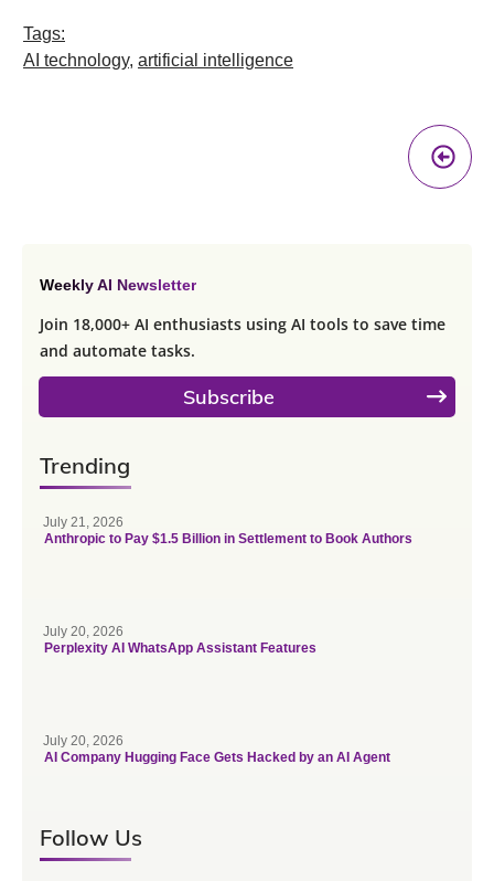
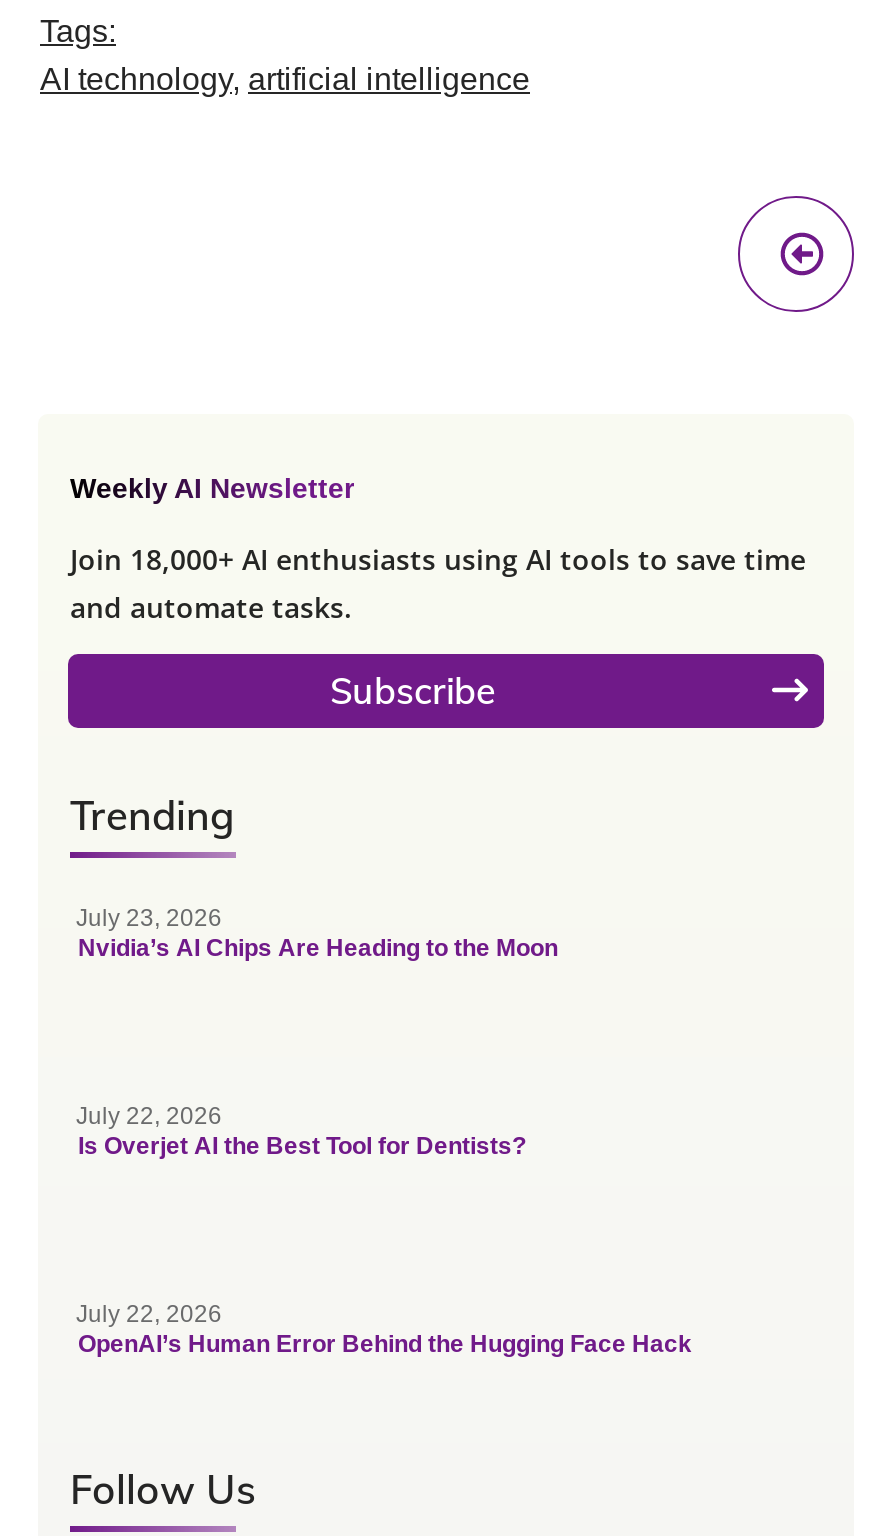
- July 21, 2026
- Anthropic to Pay $1.5 Billion in Settlement to Book Authors
+ July 23, 2026
+ Nvidia’s AI Chips Are Heading to the Moon

- July 20, 2026
- Perplexity AI WhatsApp Assistant Features
+ July 22, 2026
+ Is Overjet AI the Best Tool for Dentists?

- July 20, 2026
- AI Company Hugging Face Gets Hacked by an AI Agent
+ July 22, 2026
+ OpenAI’s Human Error Behind the Hugging Face Hack
